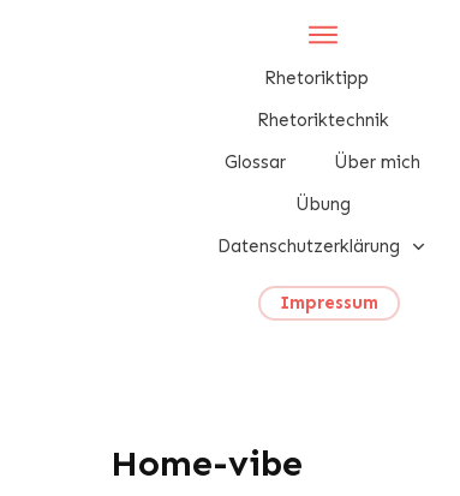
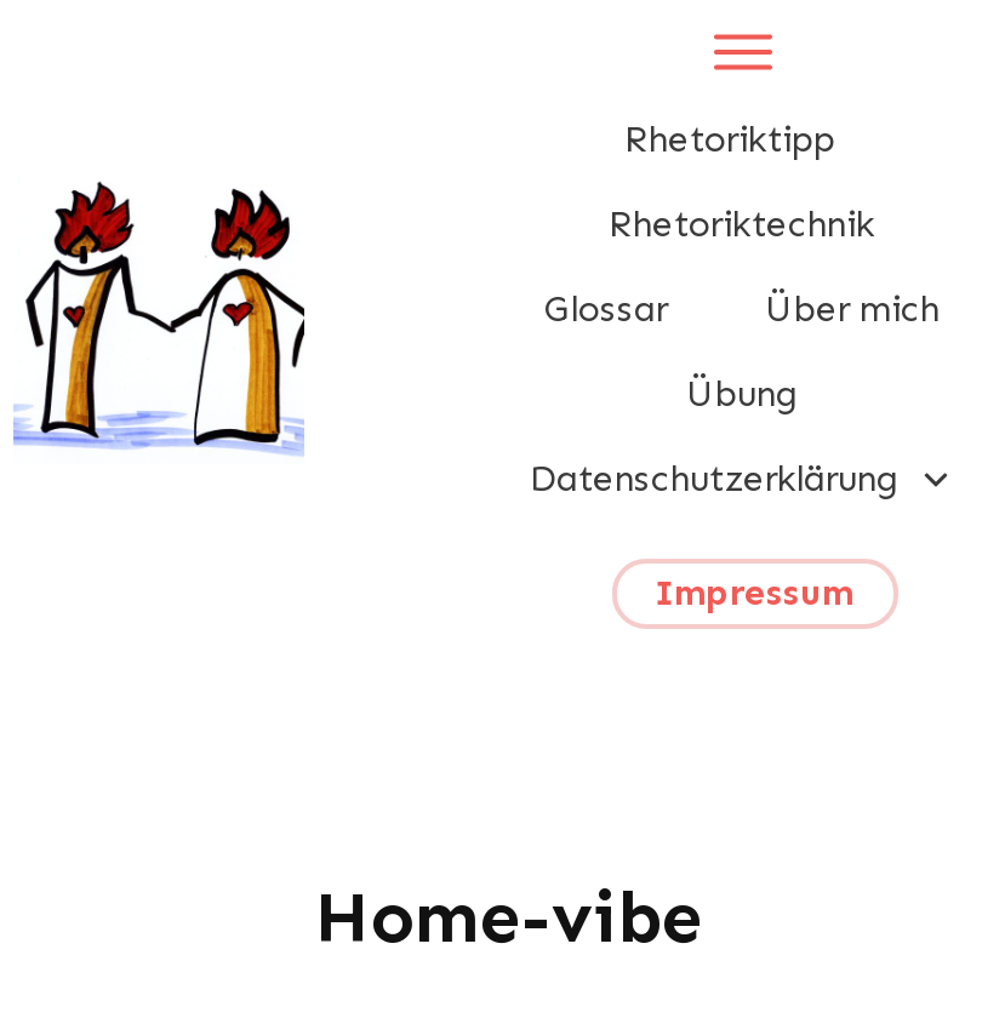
+ [image]
